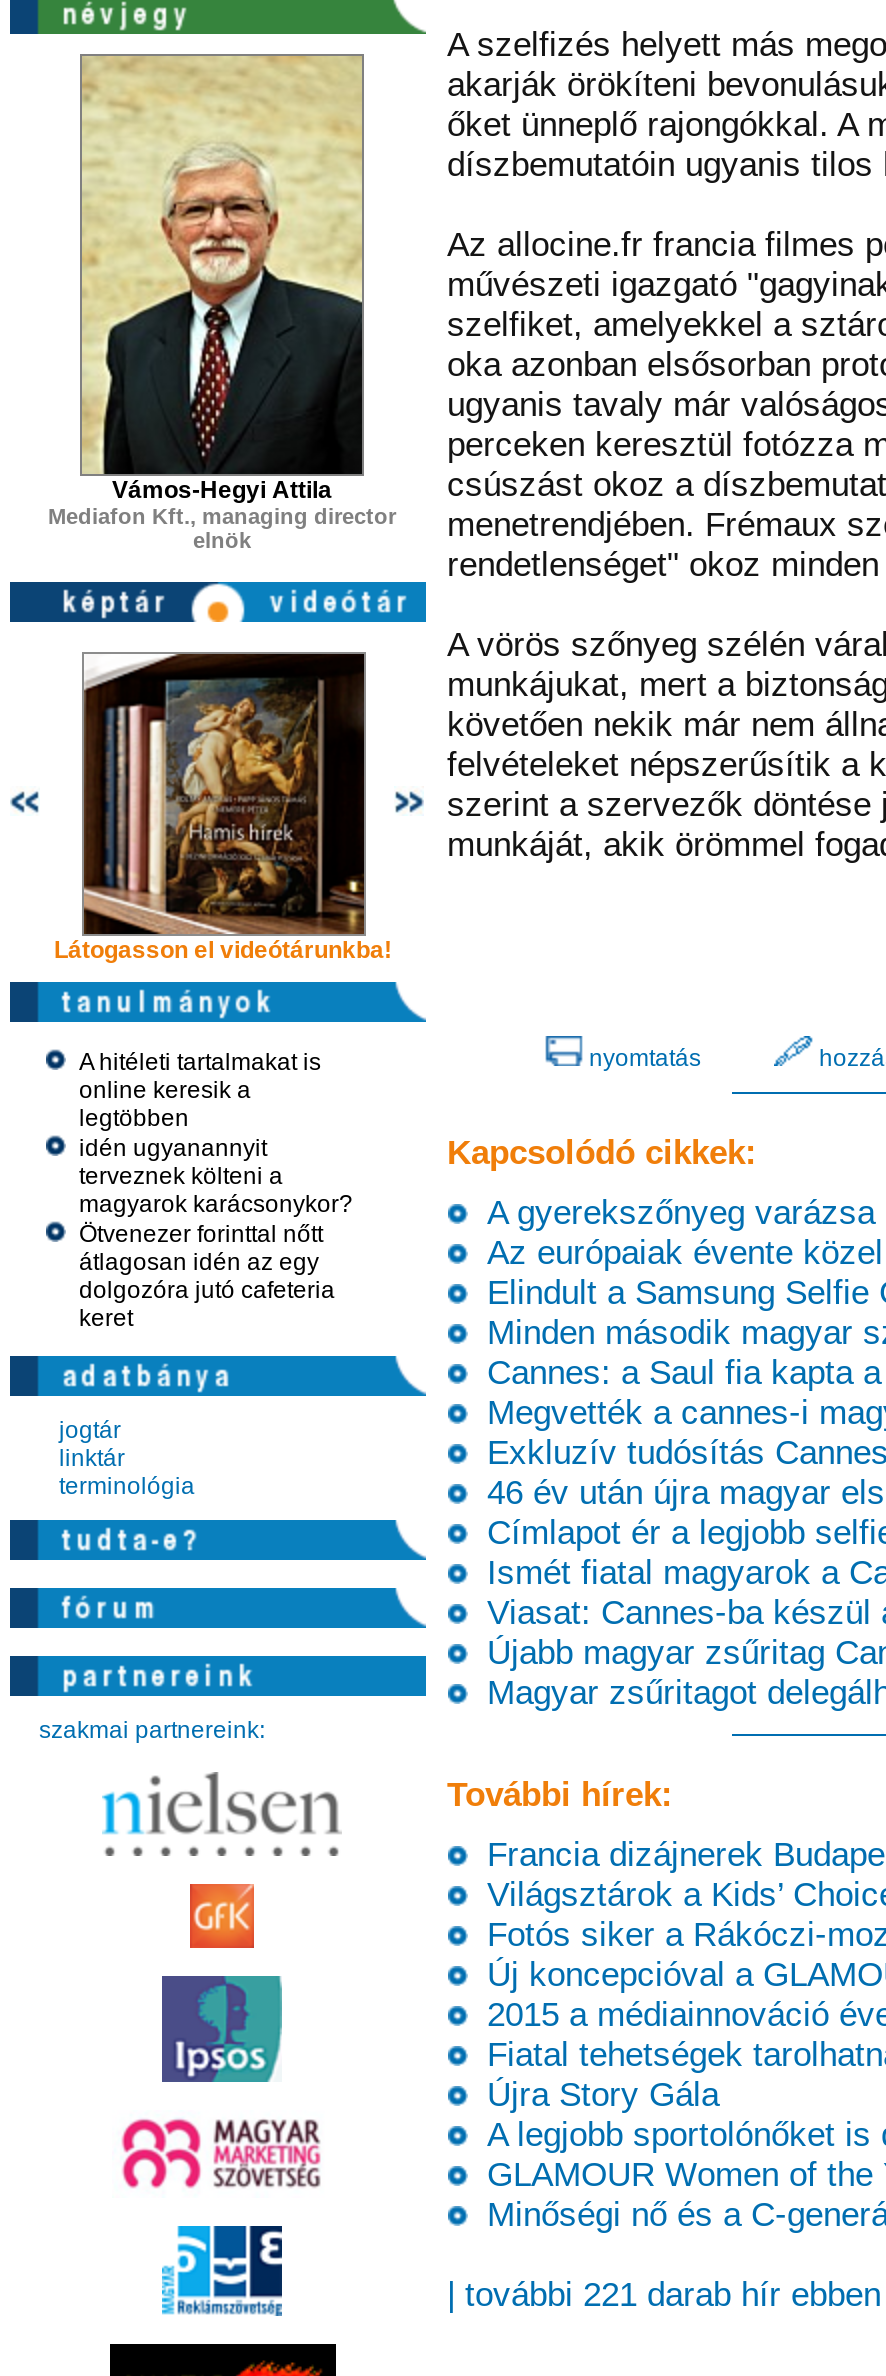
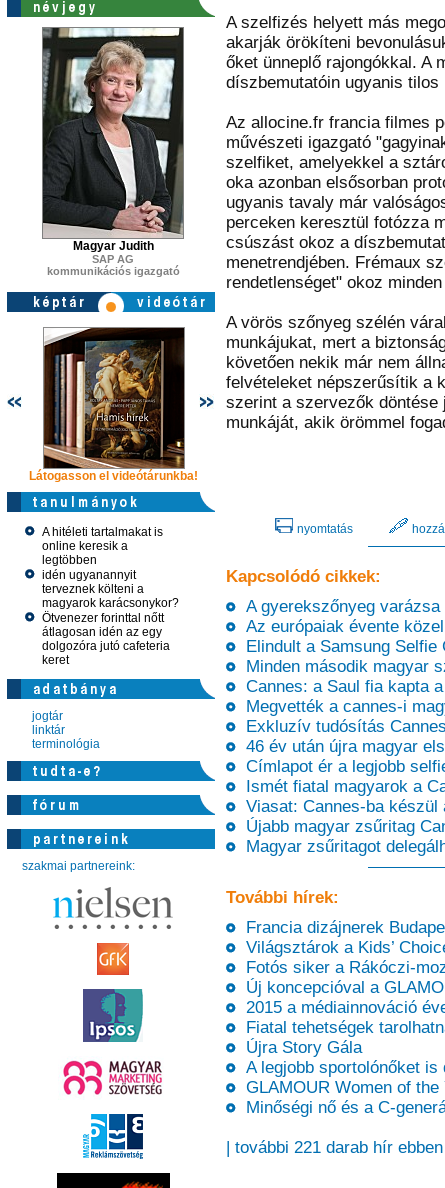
- [image]
- Vámos-Hegyi Attila
- Mediafon Kft., managing director
- elnök
+ [image]
+ Magyar Judith
+ SAP AG
+ kommunikációs igazgató
